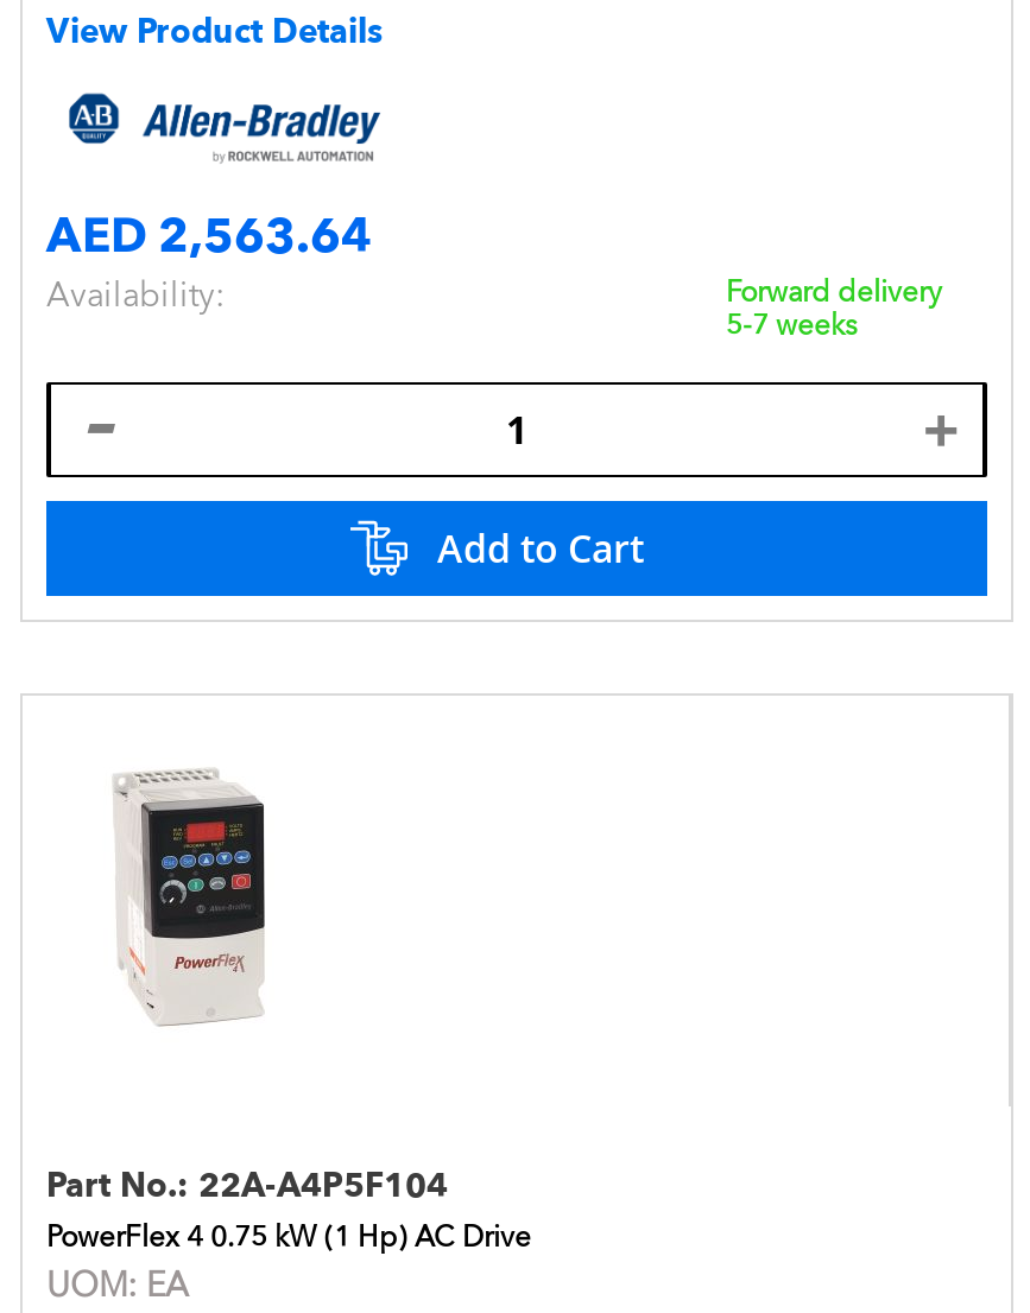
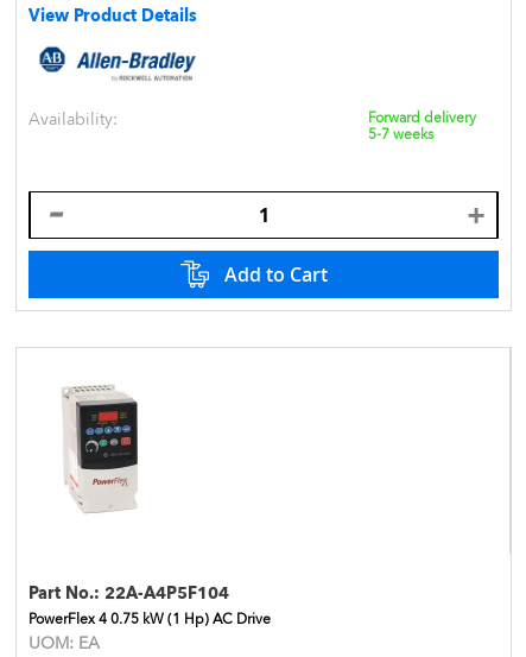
- AED 2,563.64

moved up: Availability: | Forward delivery | 5-7 weeks
